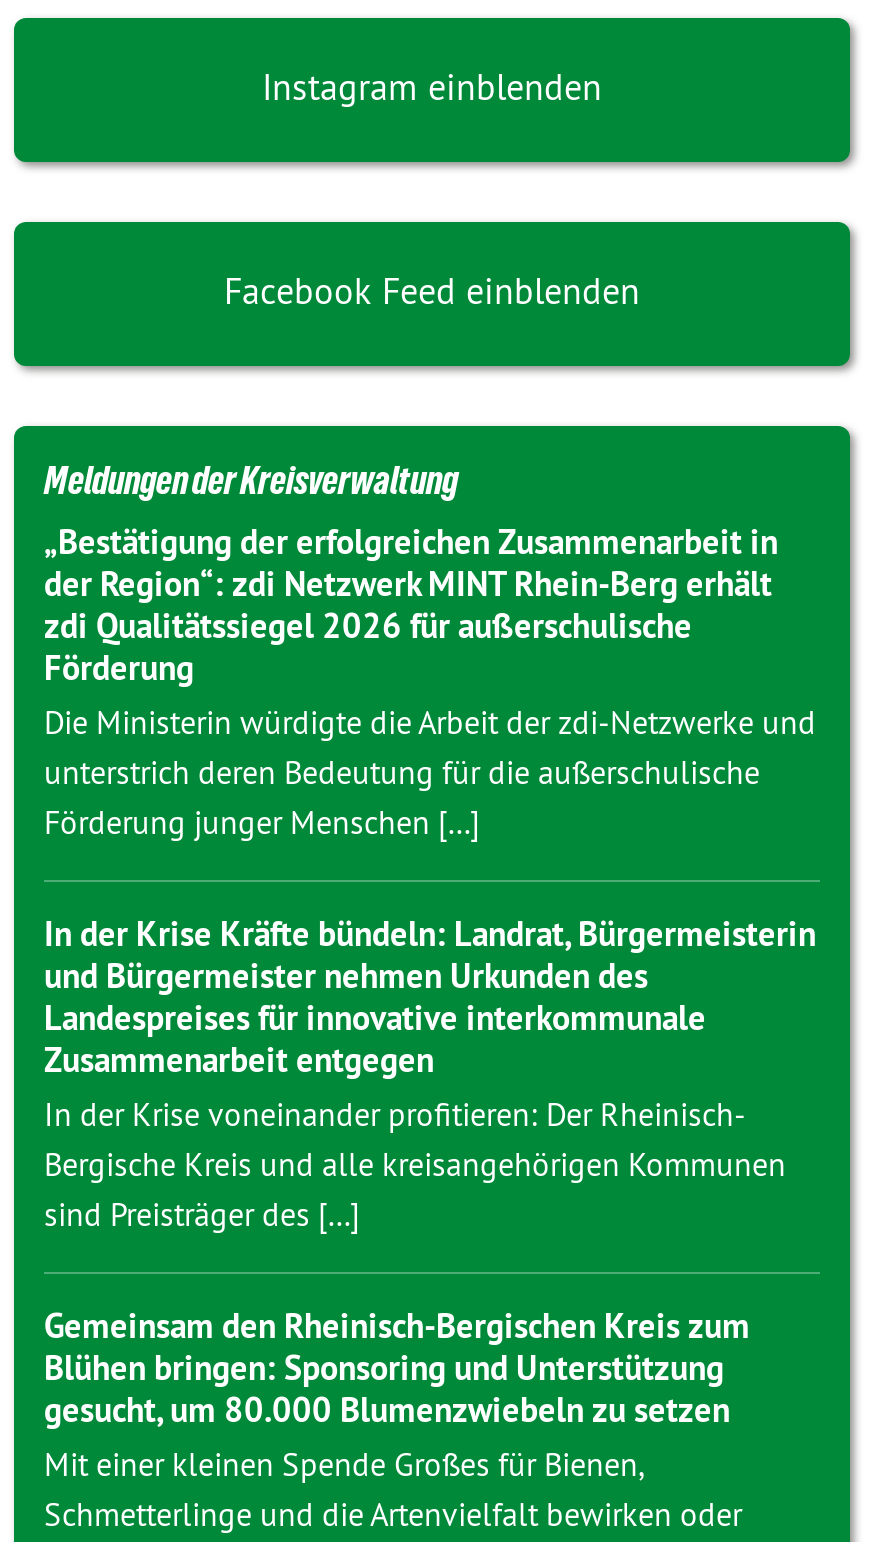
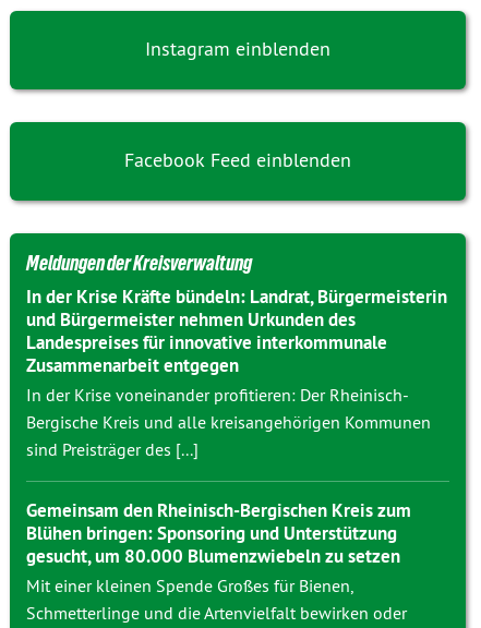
- „Bestätigung der erfolgreichen Zusammenarbeit in
- der Region“: zdi Netzwerk MINT Rhein-Berg erhält
- zdi Qualitätssiegel 2026 für außerschulische
- Förderung
- Die Ministerin würdigte die Arbeit der zdi‑Netzwerke und
- unterstrich deren Bedeutung für die außerschulische
- Förderung junger Menschen [...]
